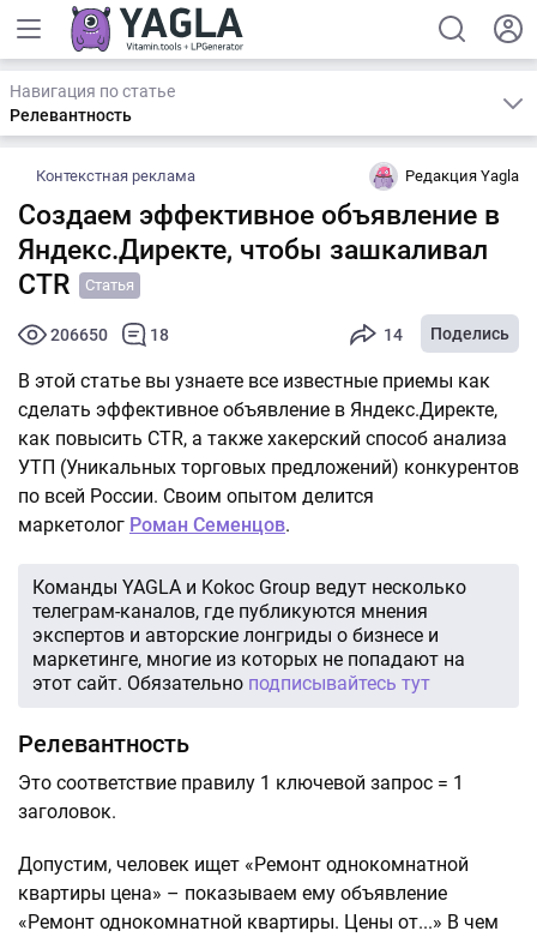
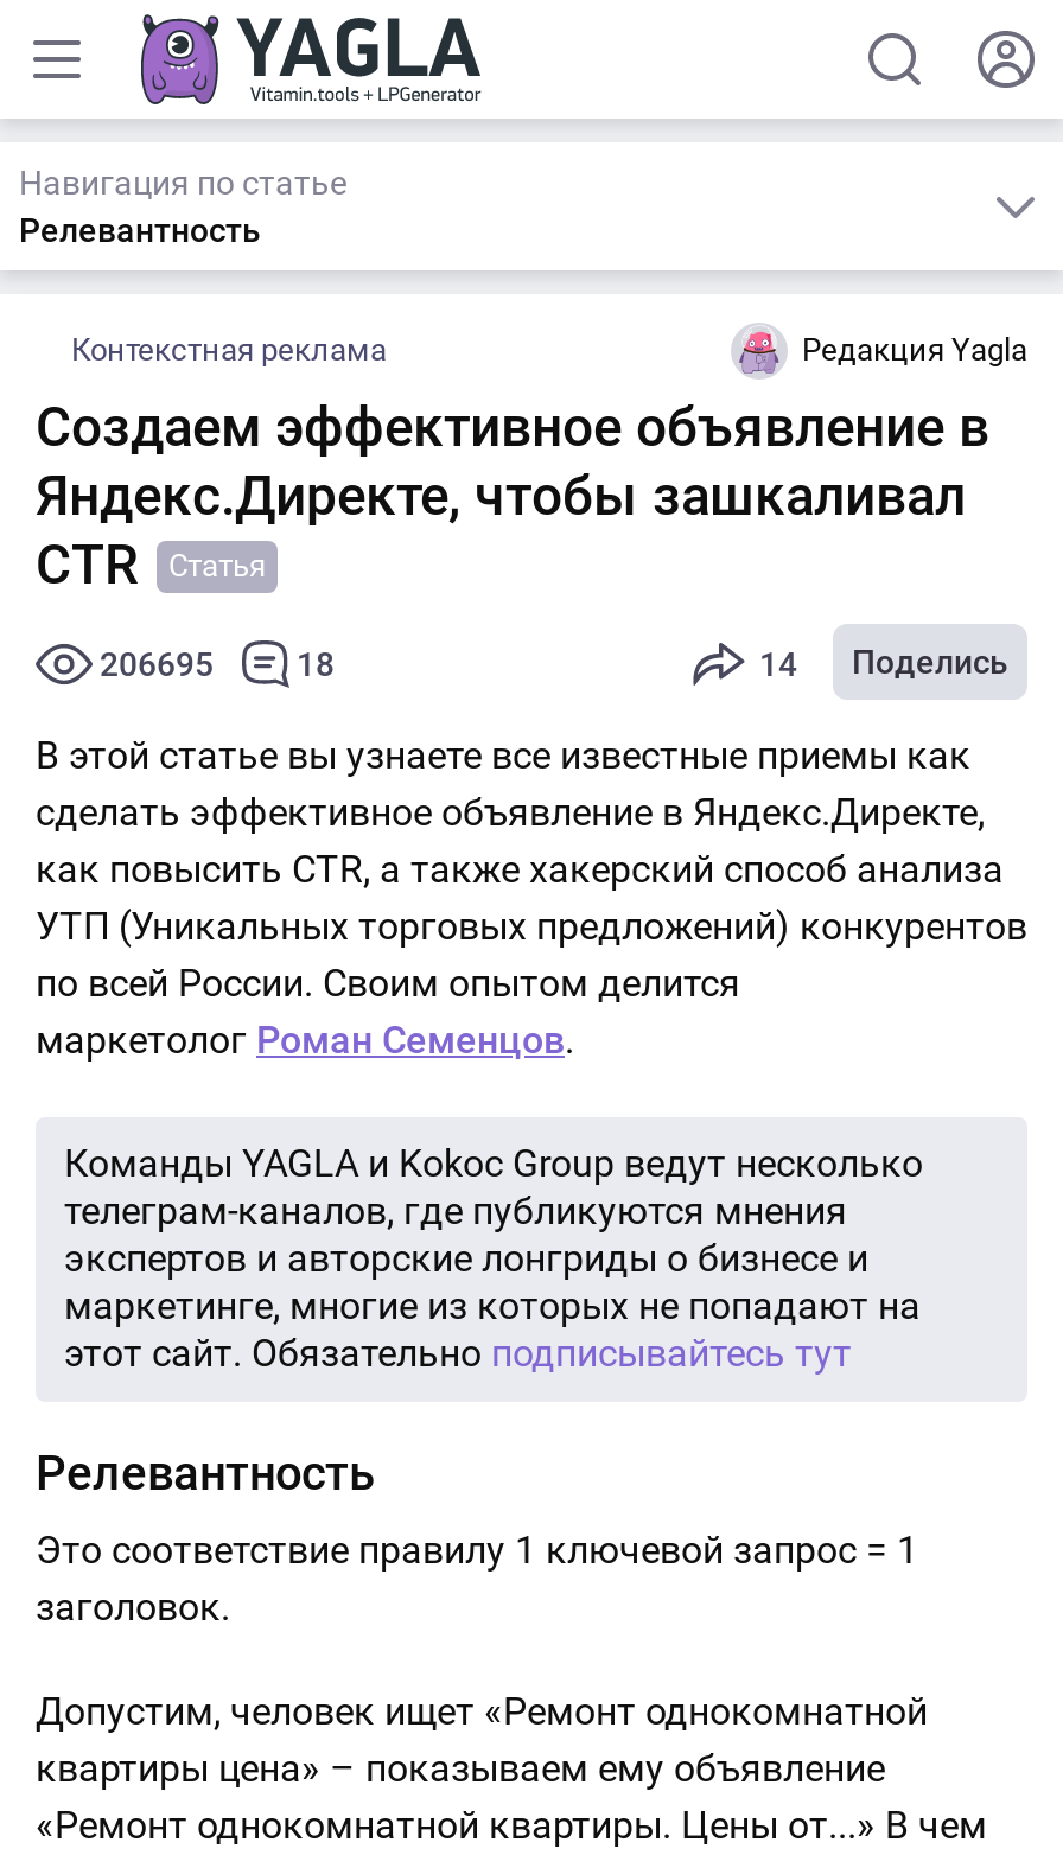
- 206650
+ 206695
